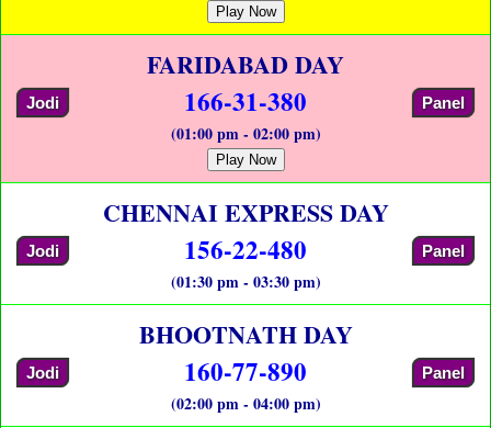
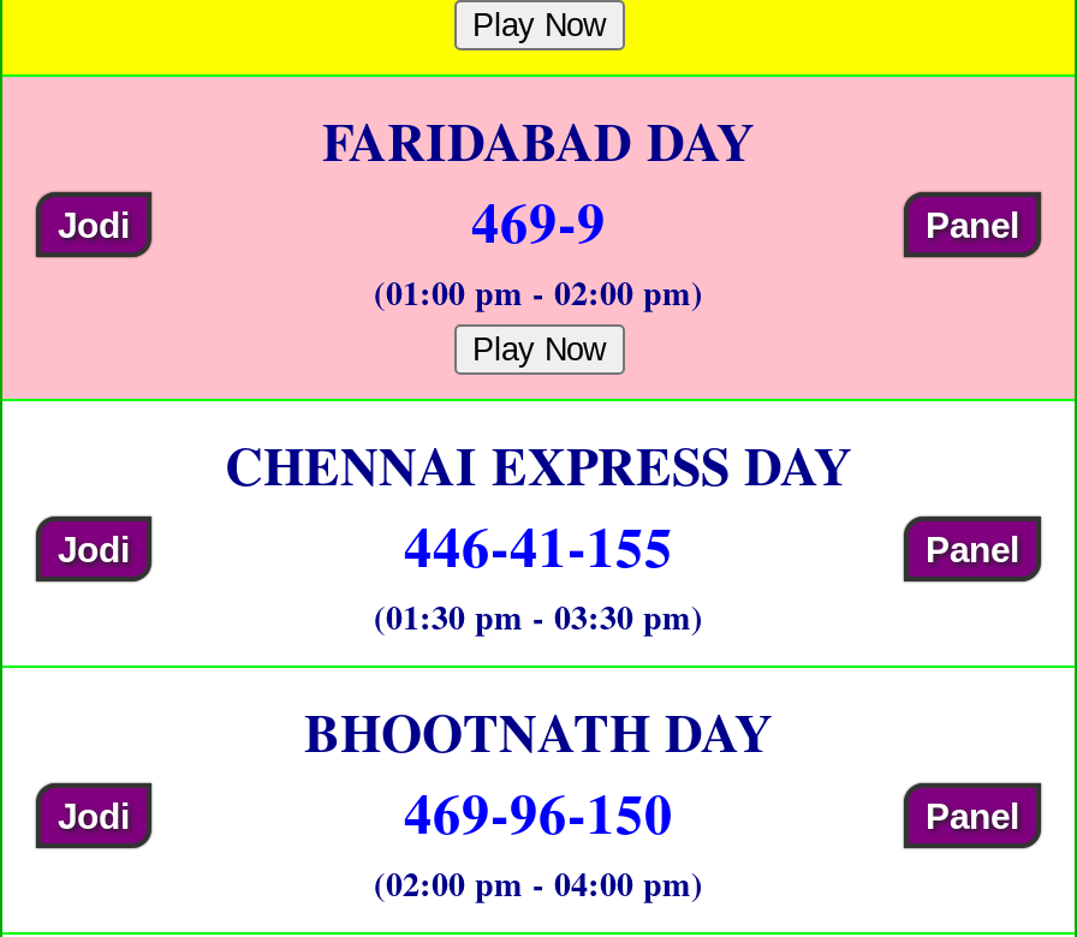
- 166-31-380
+ 469-9

- 156-22-480
+ 446-41-155

- 160-77-890
+ 469-96-150
